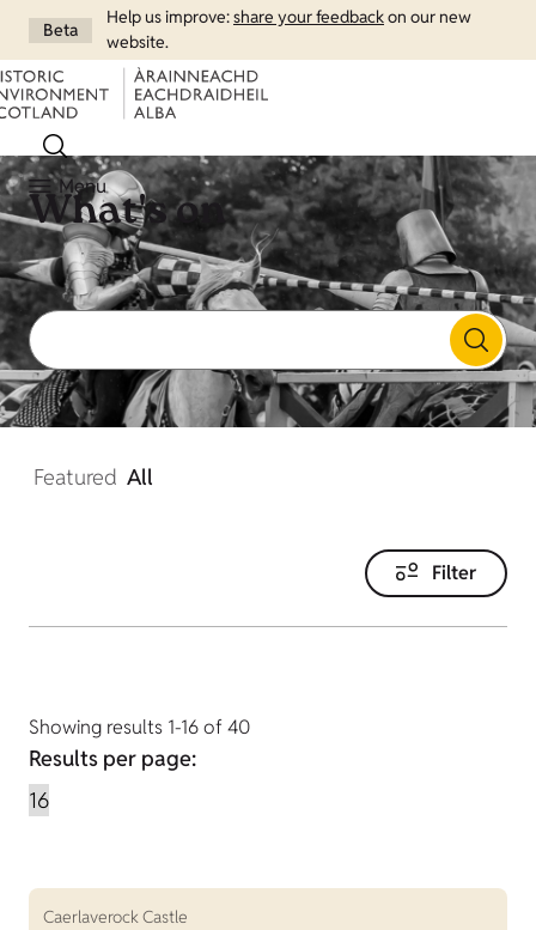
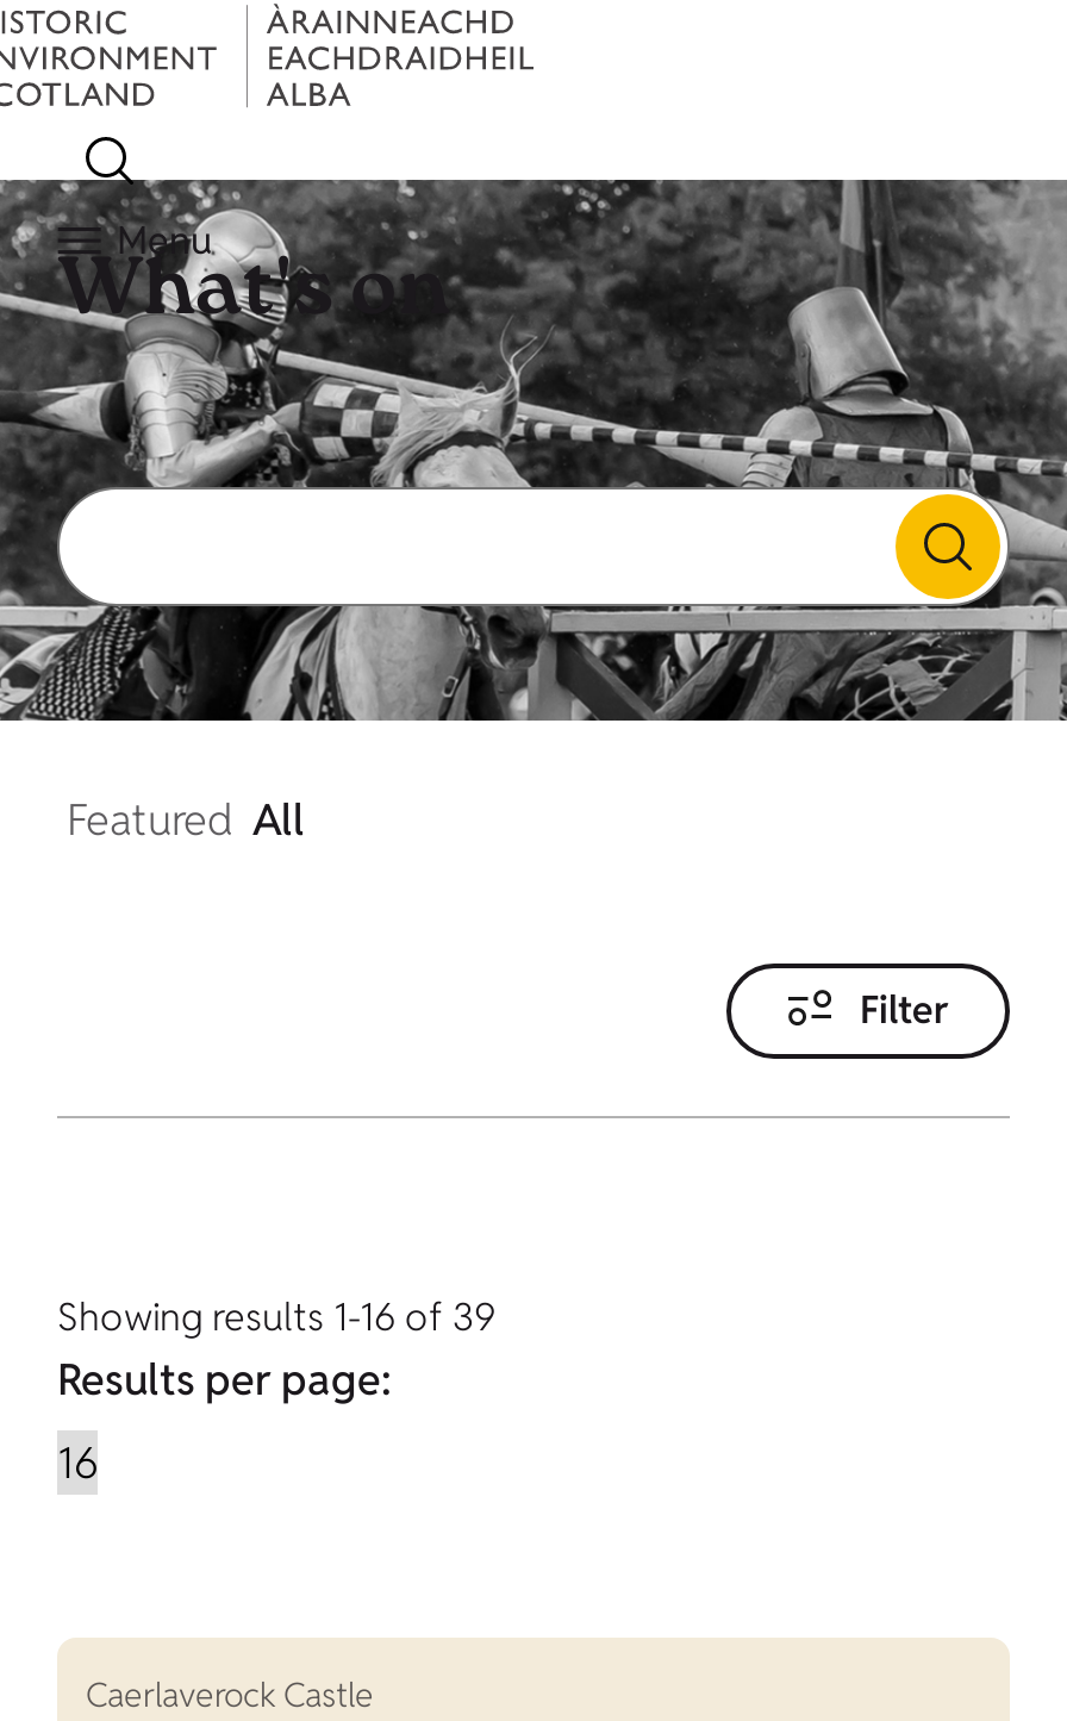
- Help us improve: share your feedbackon our new
- website.

- Beta

- Showing results 1-16 of 40
+ Showing results 1-16 of 39
